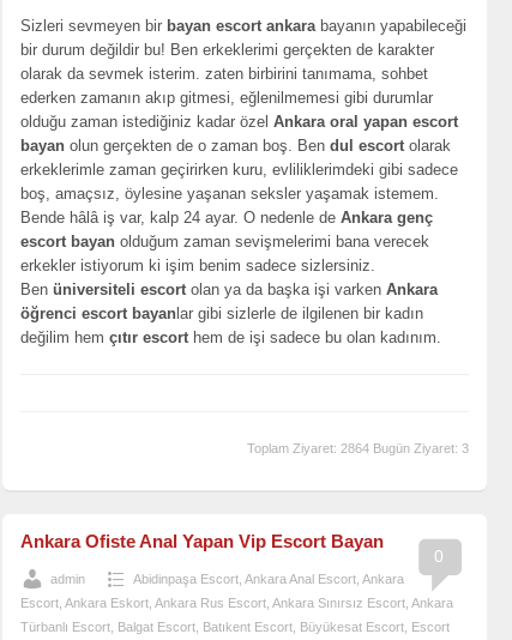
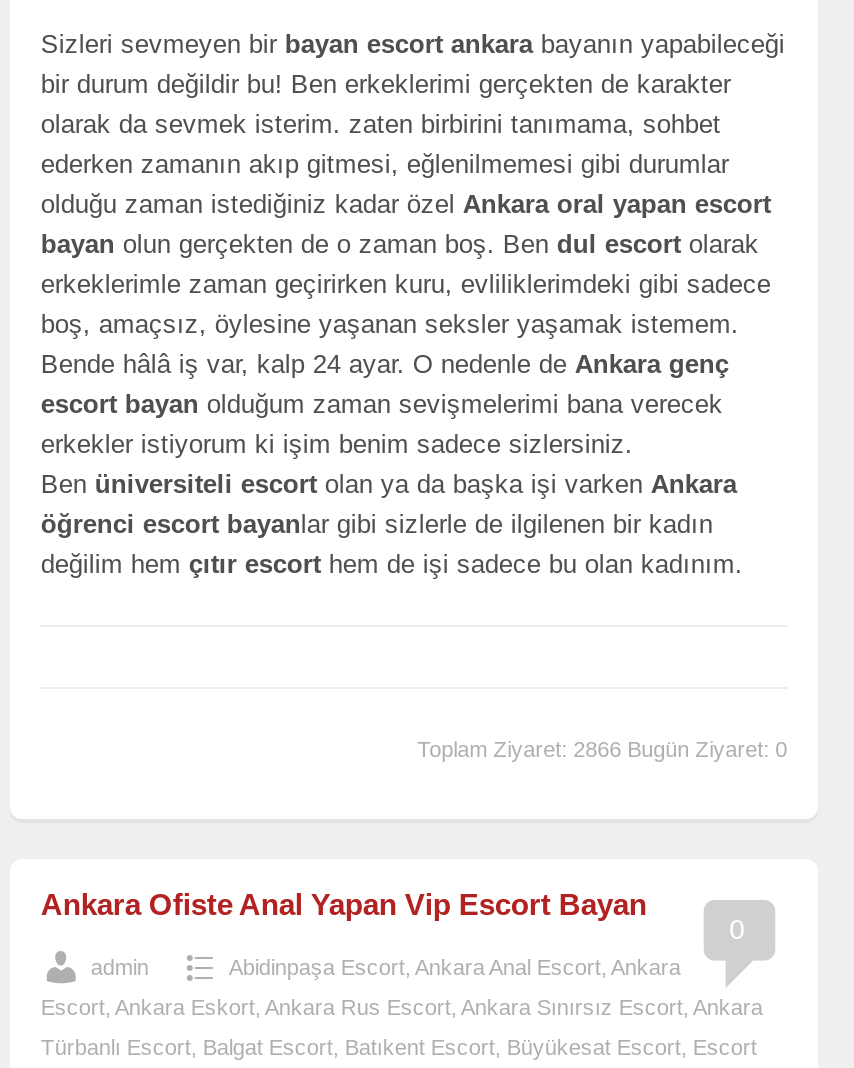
- Toplam Ziyaret: 2864 Bugün Ziyaret: 3
+ Toplam Ziyaret: 2866 Bugün Ziyaret: 0
